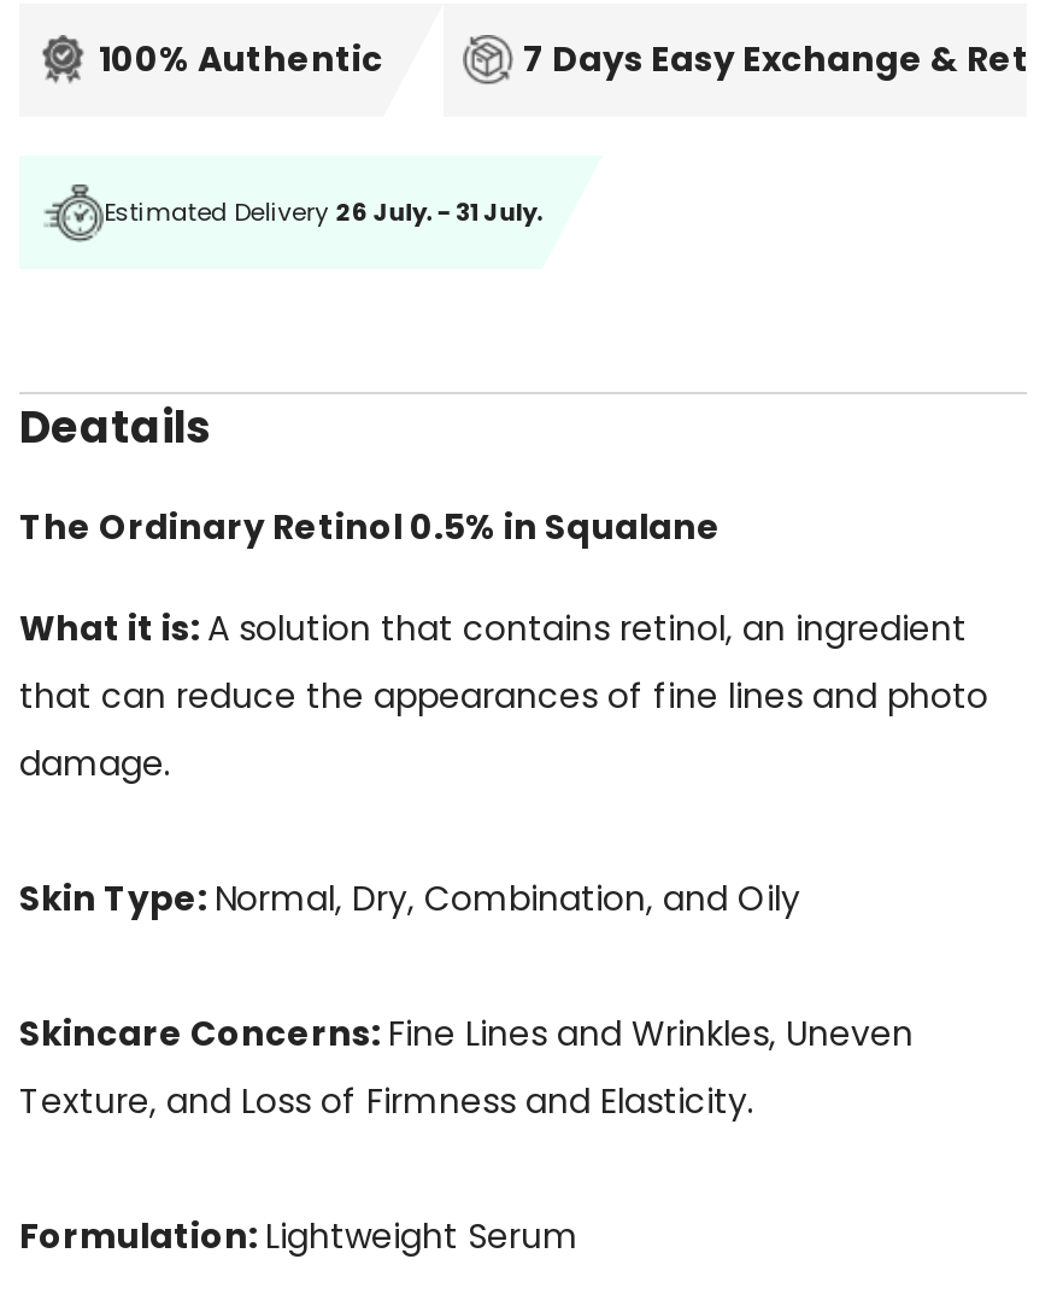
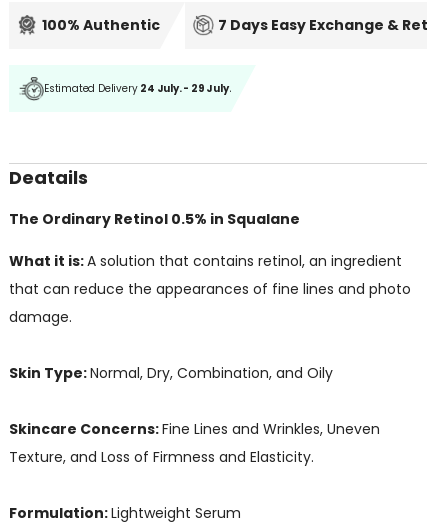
- Estimated Delivery 26 July. - 31 July.
+ Estimated Delivery 24 July. - 29 July.
